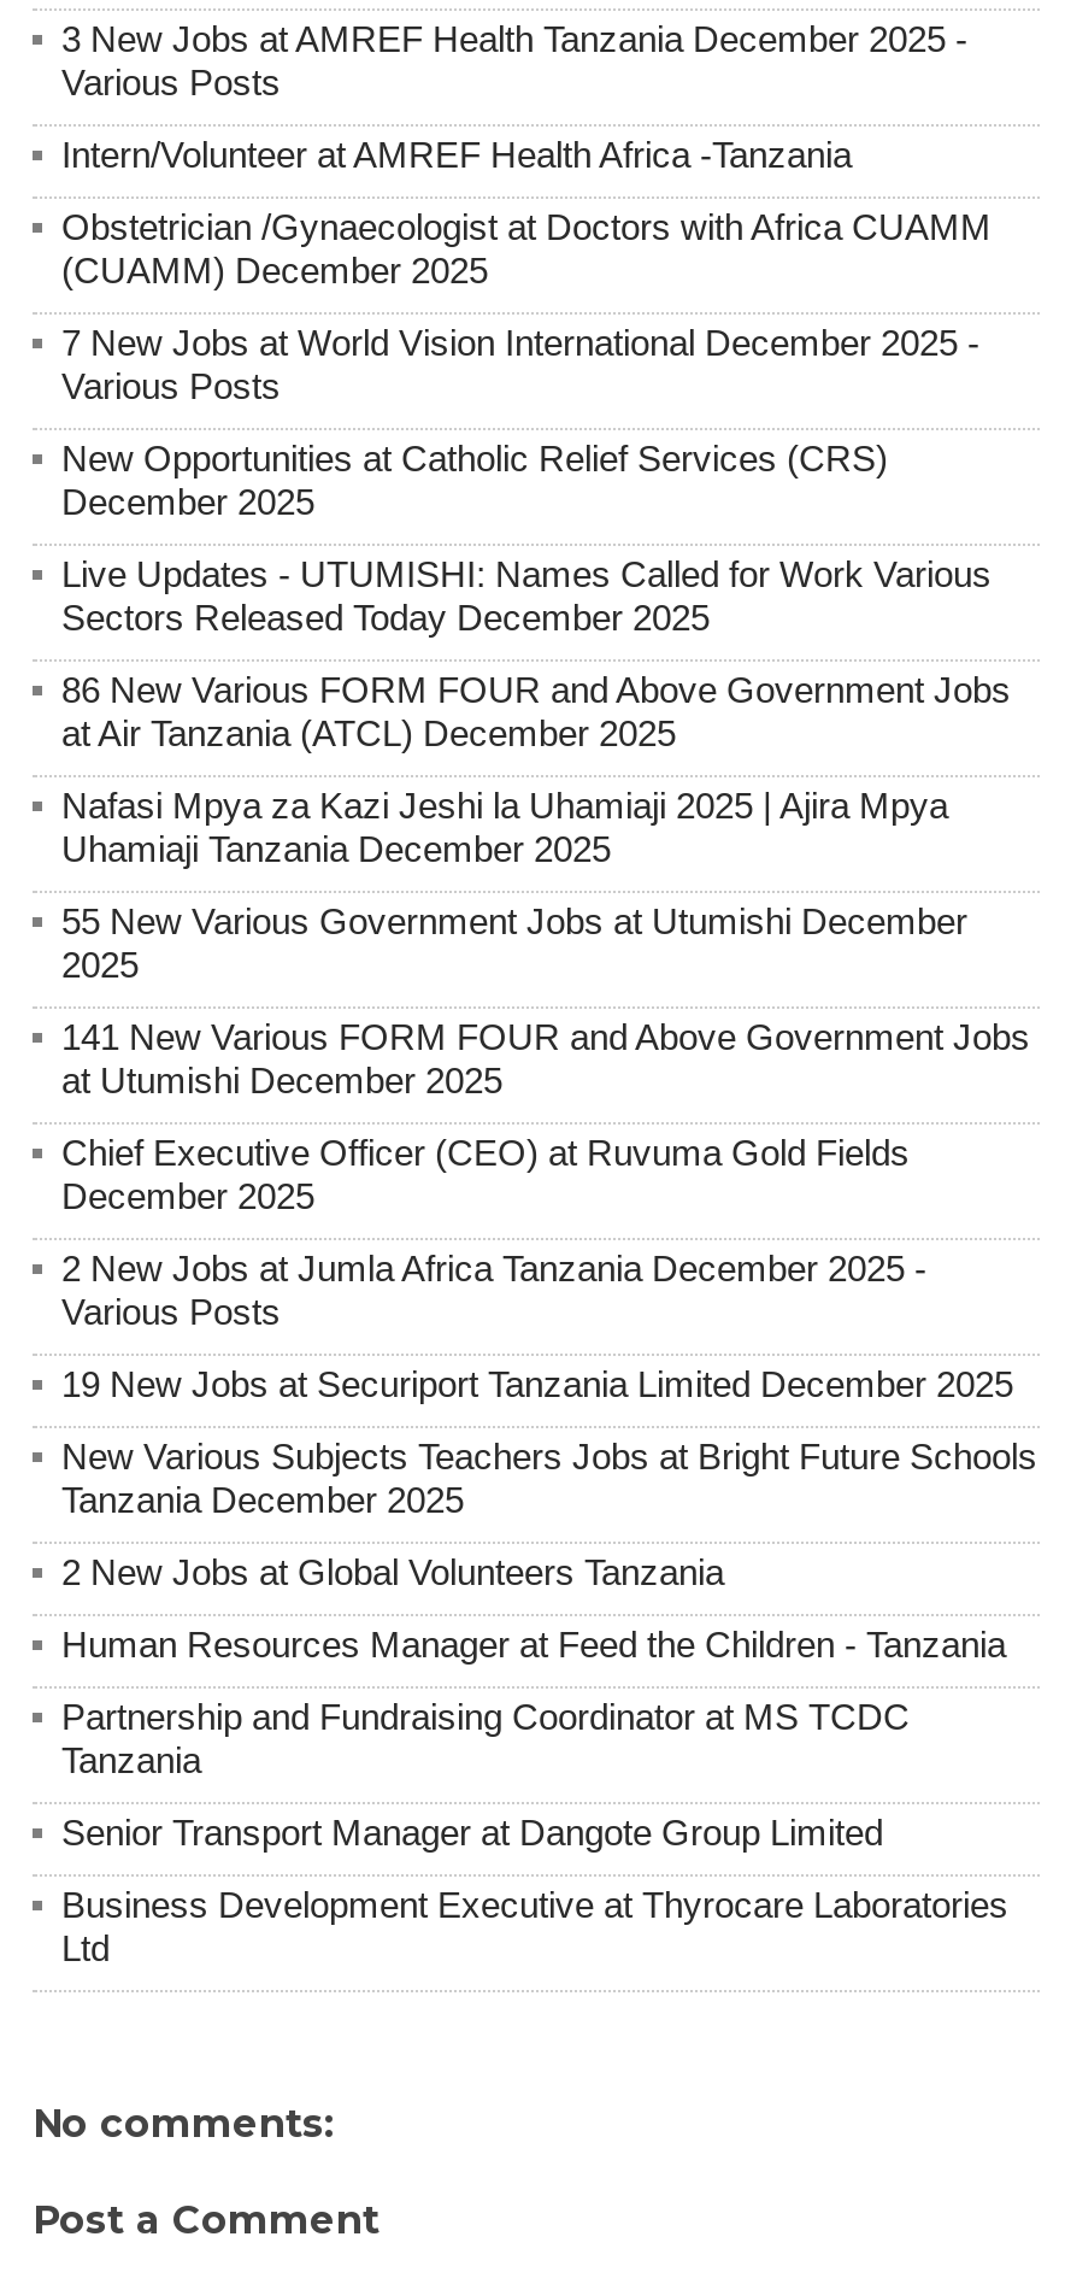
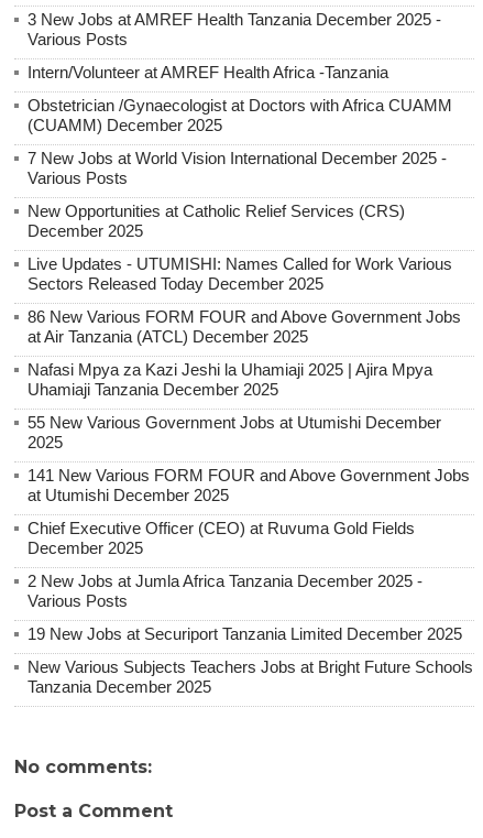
- 2 New Jobs at Global Volunteers Tanzania
- Human Resources Manager at Feed the Children - Tanzania
- Partnership and Fundraising Coordinator at MS TCDC
- Tanzania
- Senior Transport Manager at Dangote Group Limited
- Business Development Executive at Thyrocare Laboratories
- Ltd
